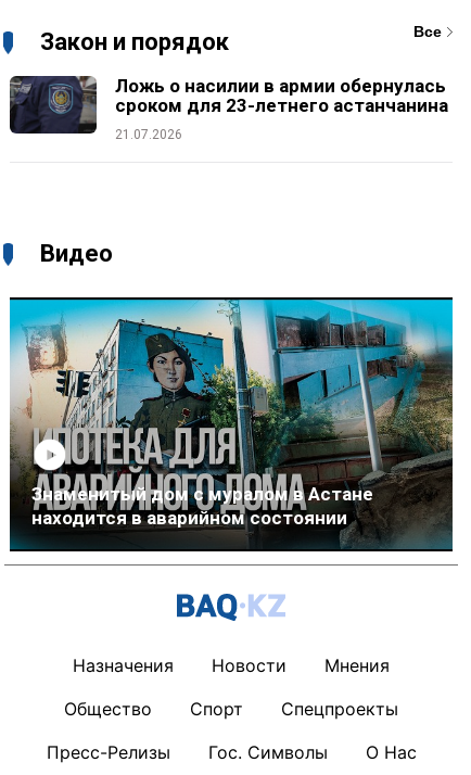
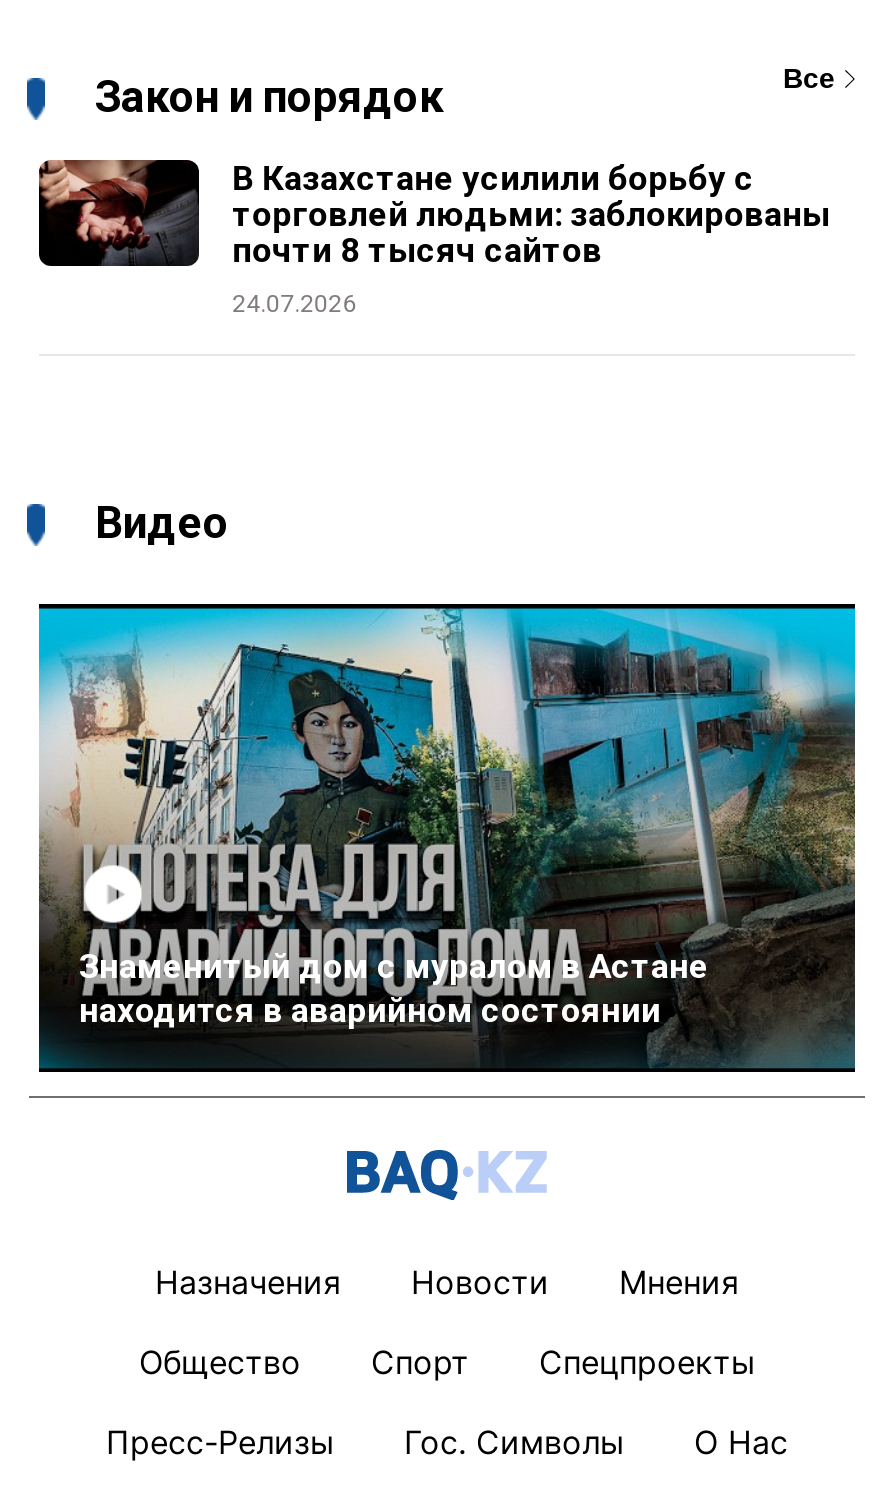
- [image]
- Ложь о насилии в армии обернулась
- сроком для 23-летнего астанчанина
+ [image]
+ В Казахстане усилили борьбу с
+ торговлей людьми: заблокированы
+ почти 8 тысяч сайтов

- 21.07.2026
+ 24.07.2026
